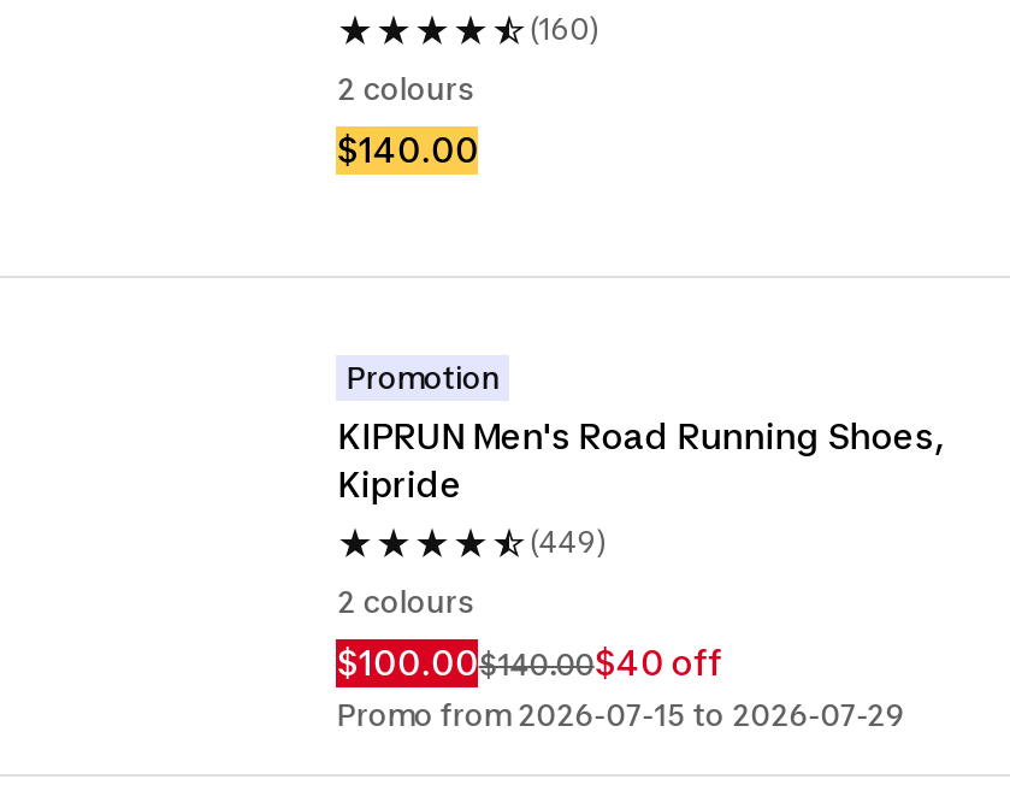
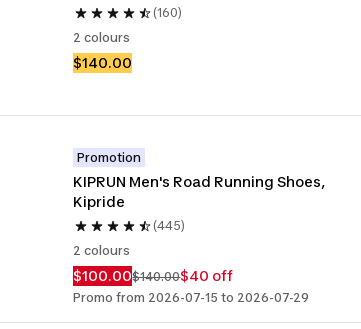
- (449)
+ (445)
